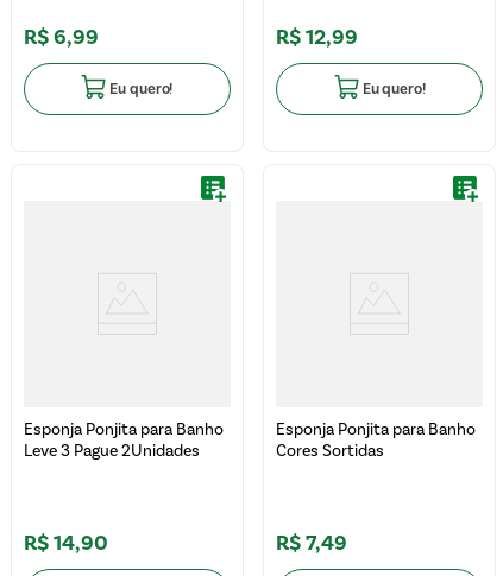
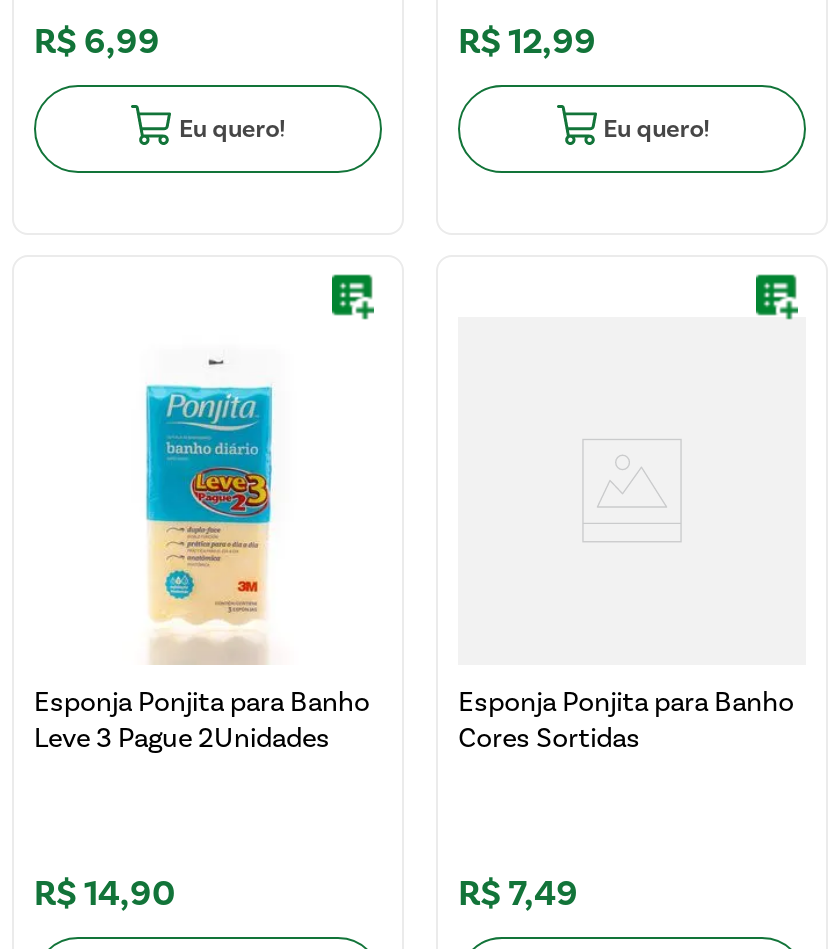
+ [image]
